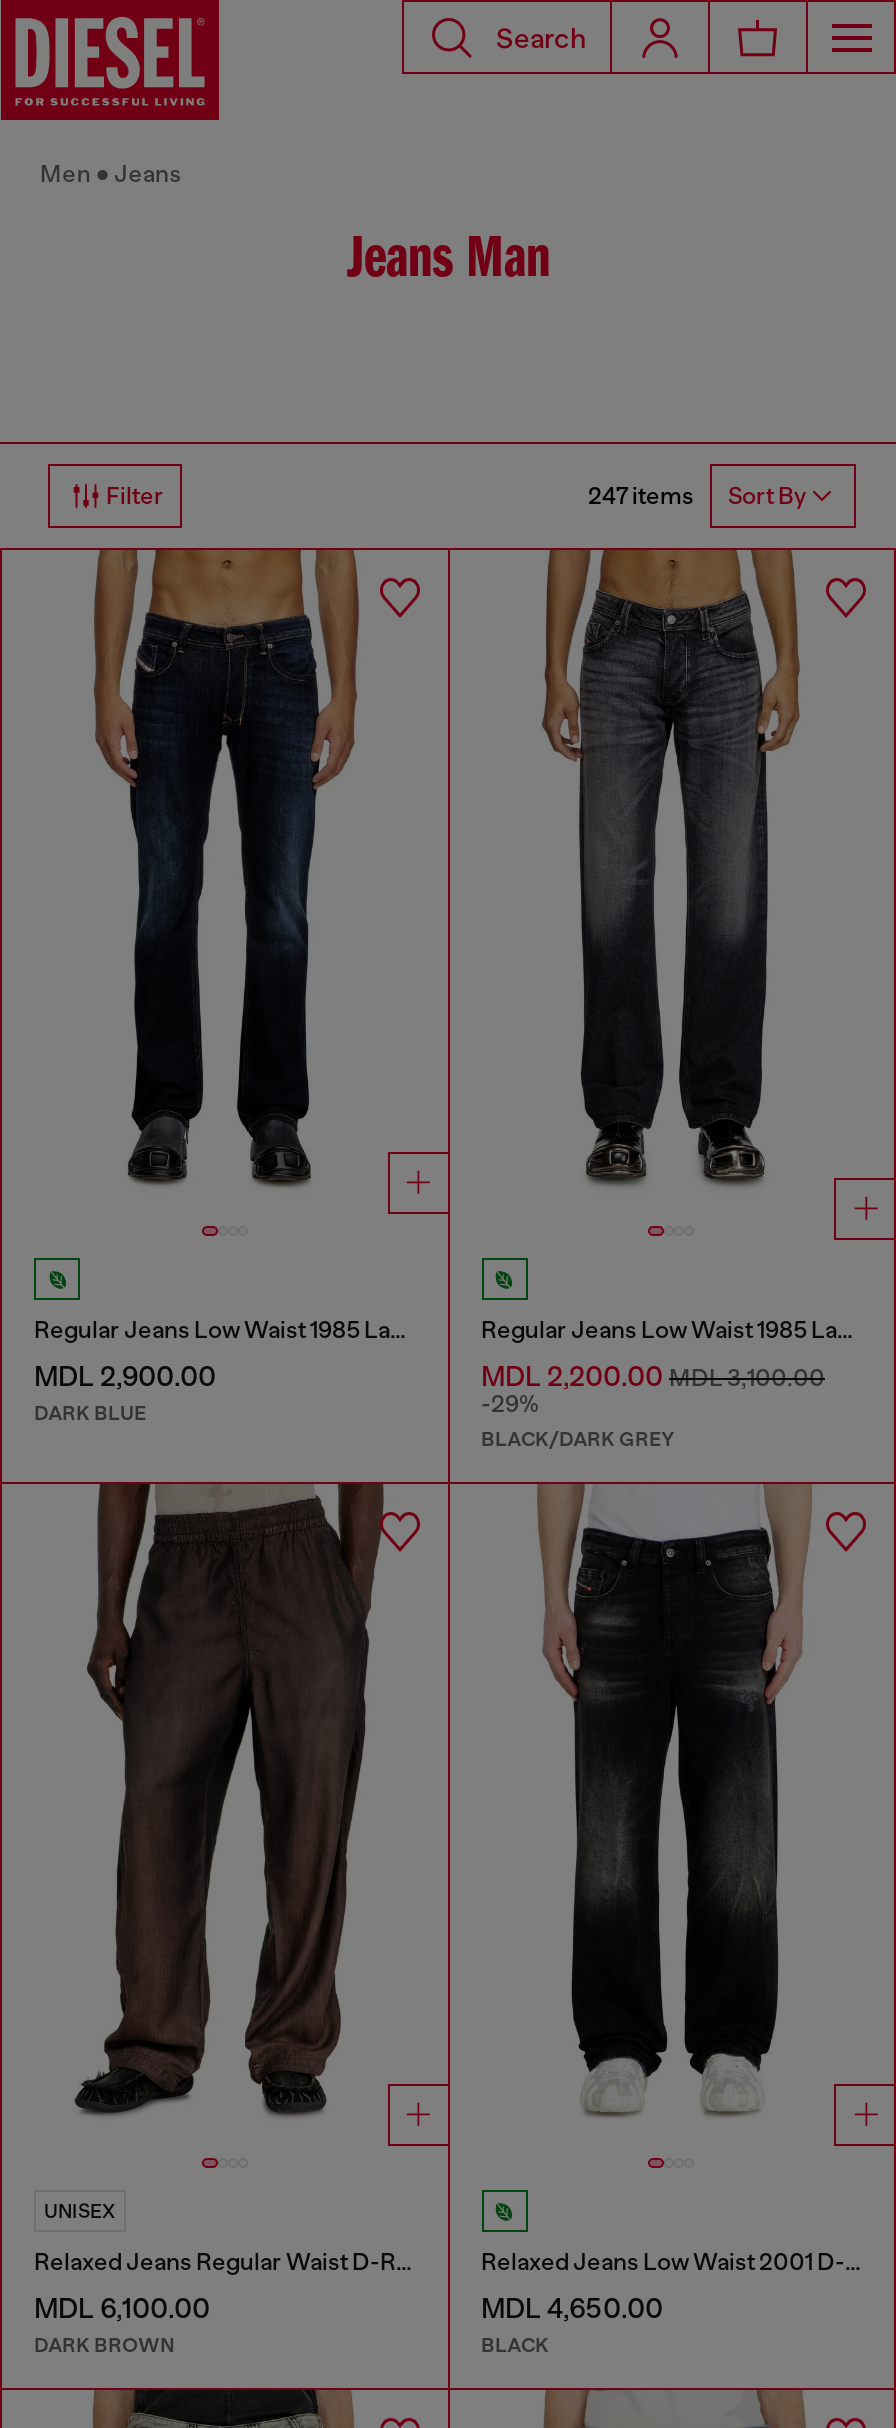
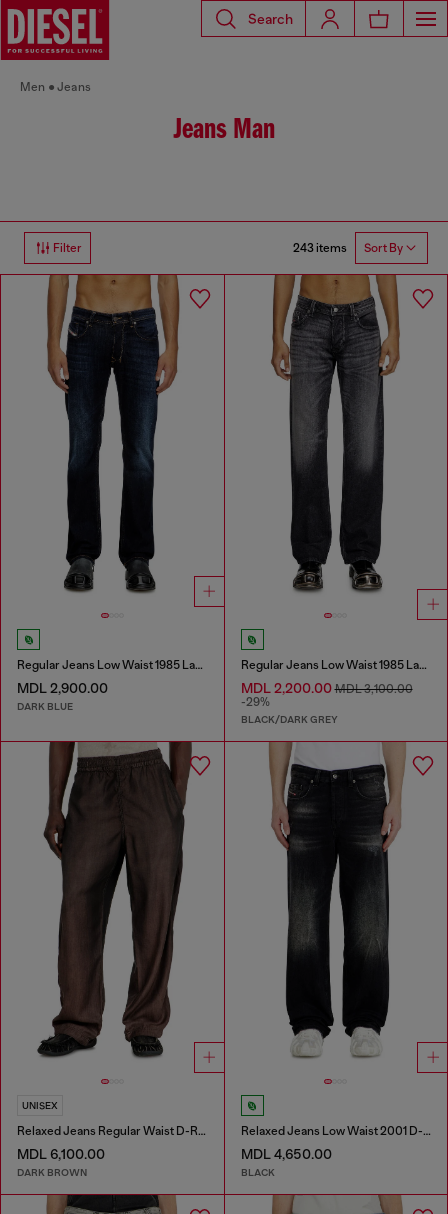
- 247 items Sort By
+ 243 items Sort By
